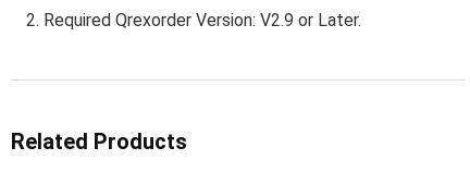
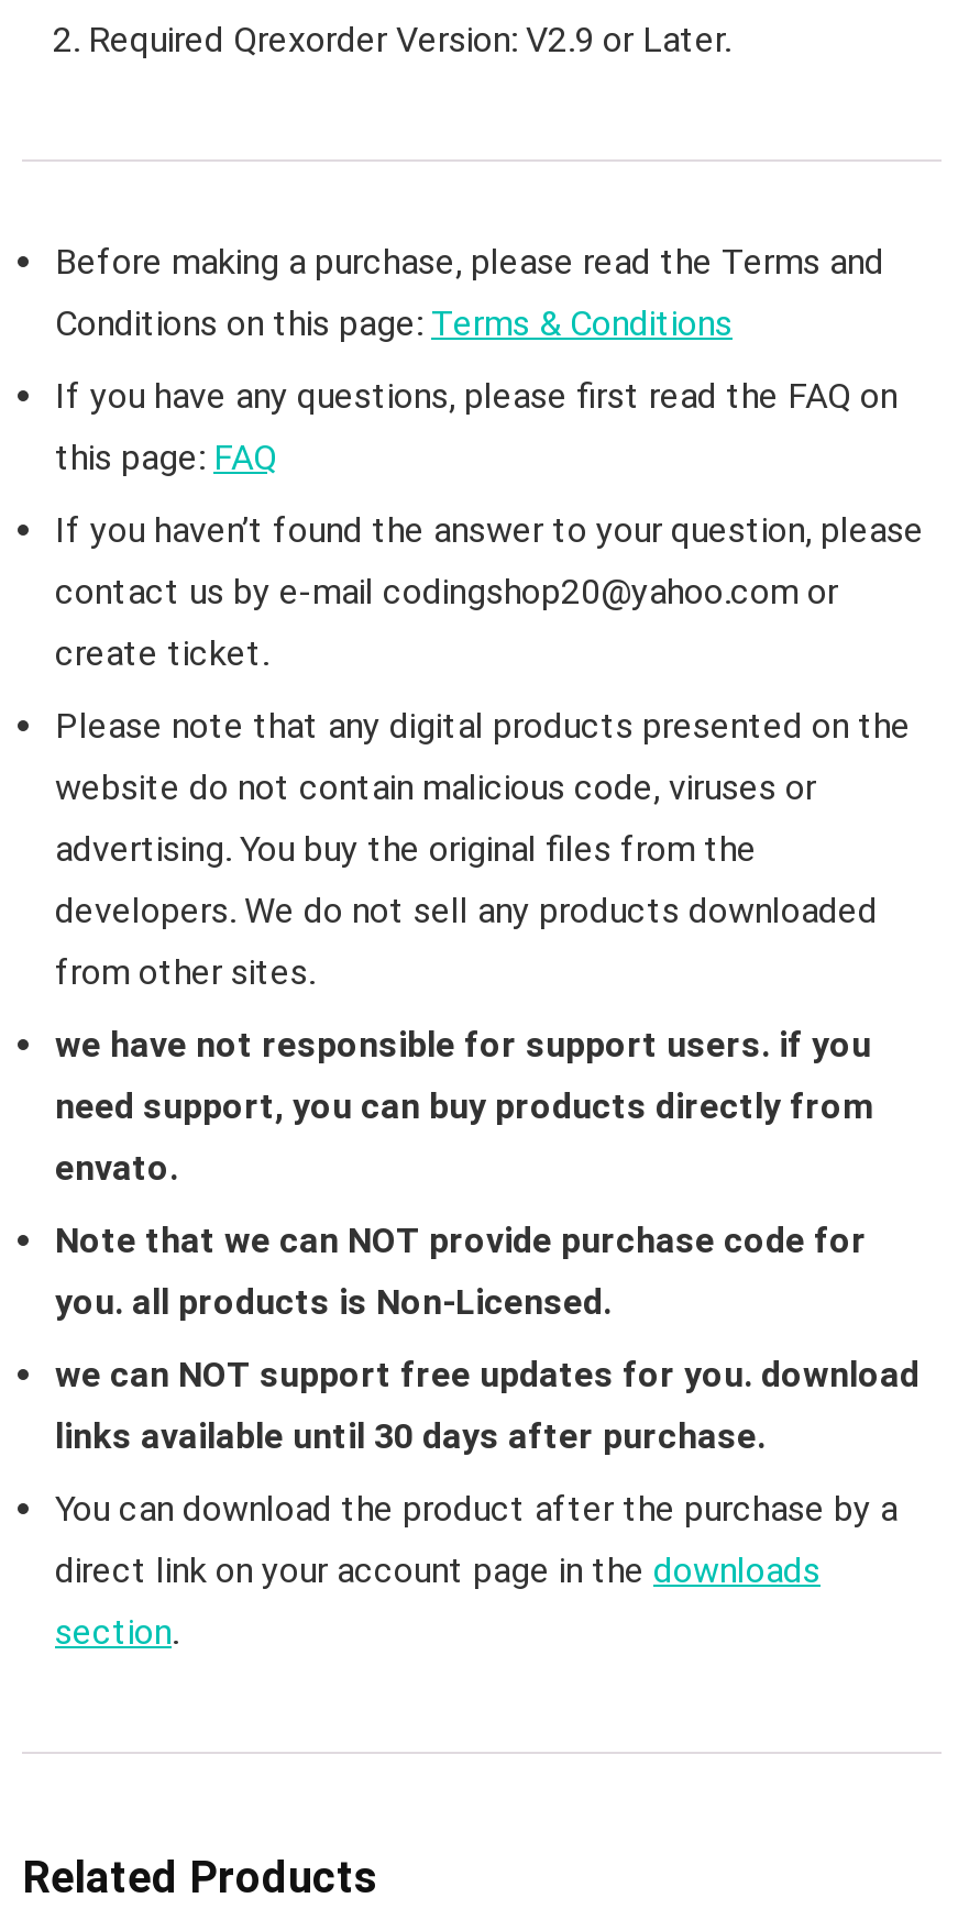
+ Before making a purchase, please read the Terms and
+ Conditions on this page: Terms & Conditions
+ If you have any questions, please first read the FAQ on
+ this page: FAQ
+ If you haven’t found the answer to your question, please
+ contact us by e-mail codingshop20@yahoo.com or
+ create ticket.
+ Please note that any digital products presented on the
+ website do not contain malicious code, viruses or
+ advertising. You buy the original files from the
+ developers. We do not sell any products downloaded
+ from other sites.
+ we have not responsible for support users. if you
+ need support, you can buy products directly from
+ envato.
+ Note that we can NOT provide purchase code for
+ you. all products is Non-Licensed.
+ we can NOT support free updates for you. download
+ links available until 30 days after purchase.
+ You can download the product after the purchase by a
+ direct link on your account page in the downloads
+ section.
